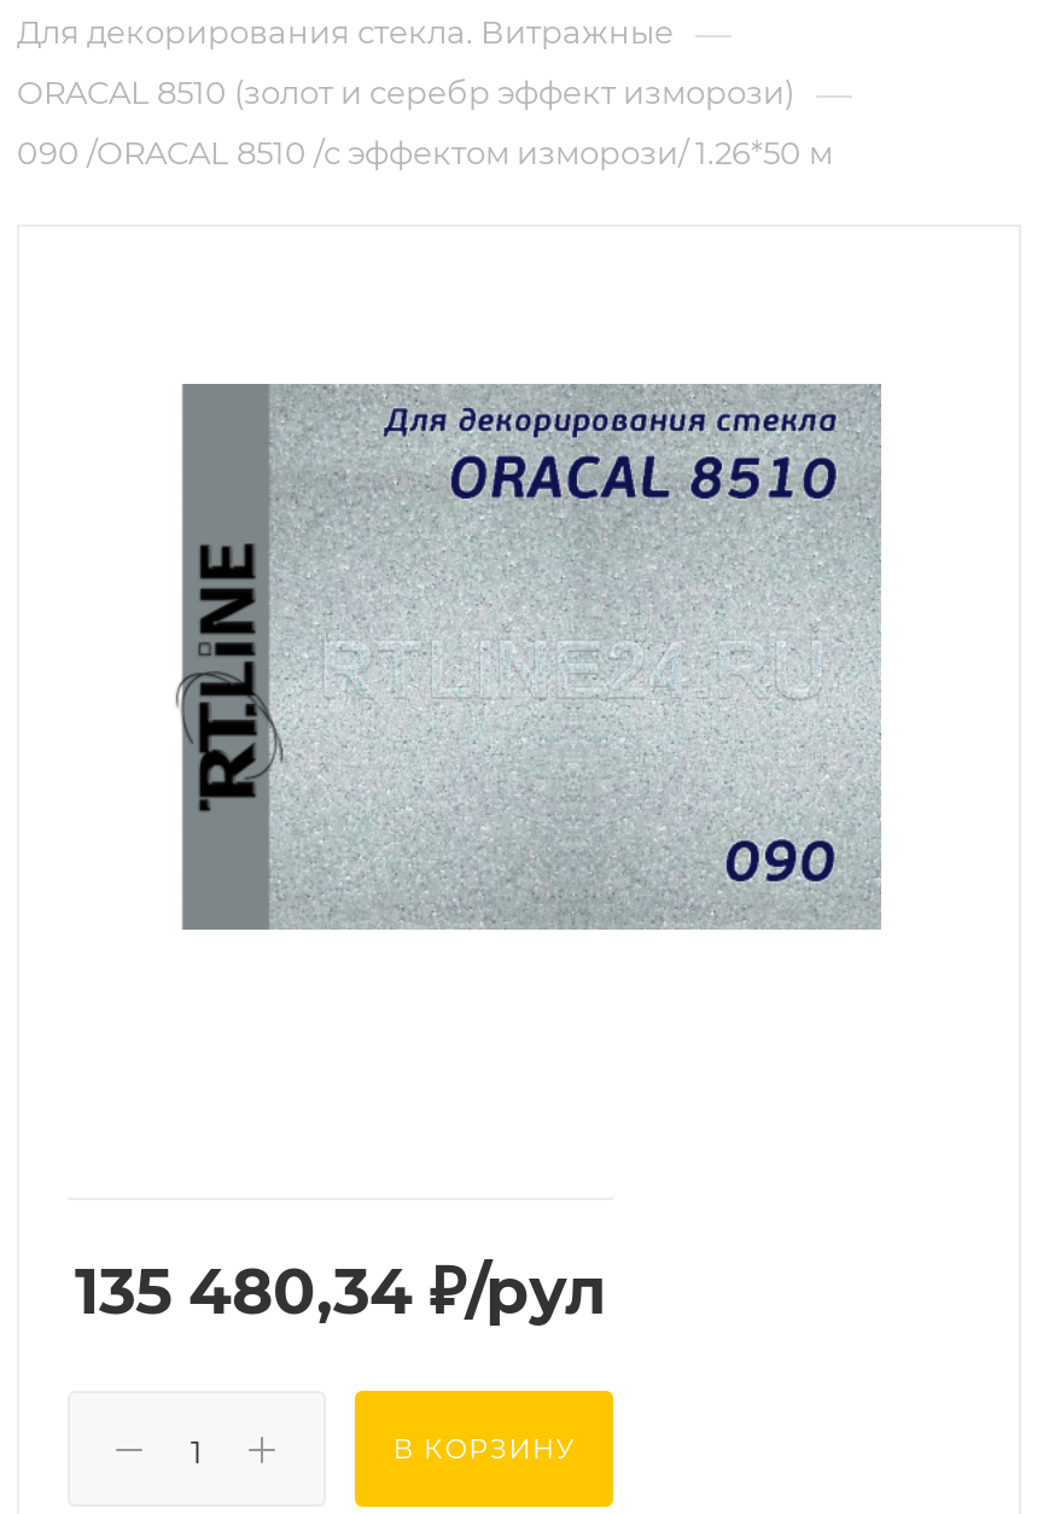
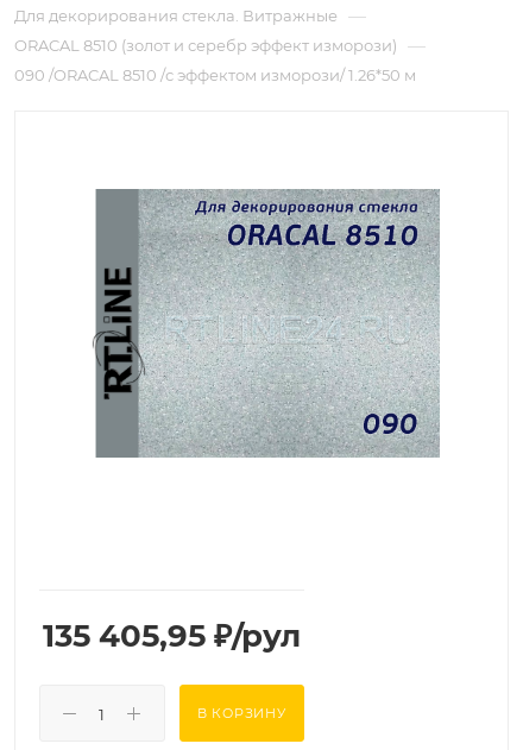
- 135 480,34 ₽/рул
+ 135 405,95 ₽/рул
